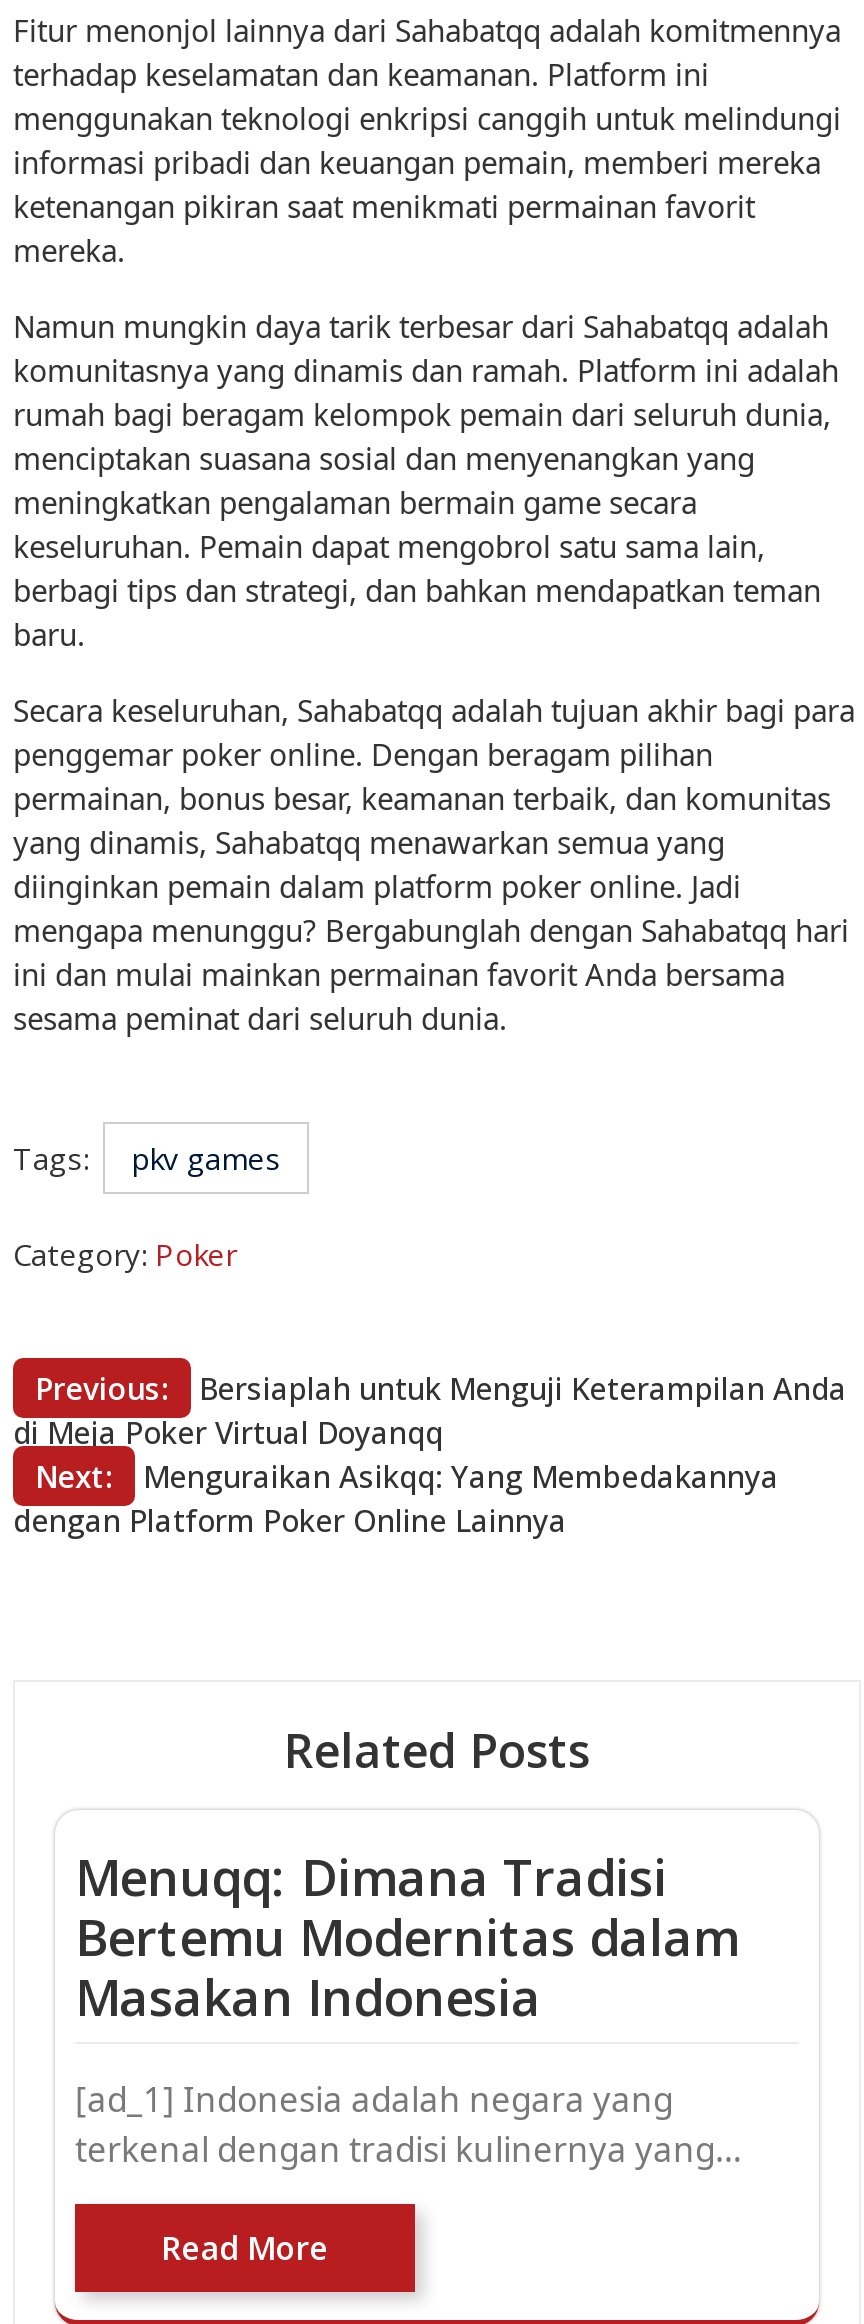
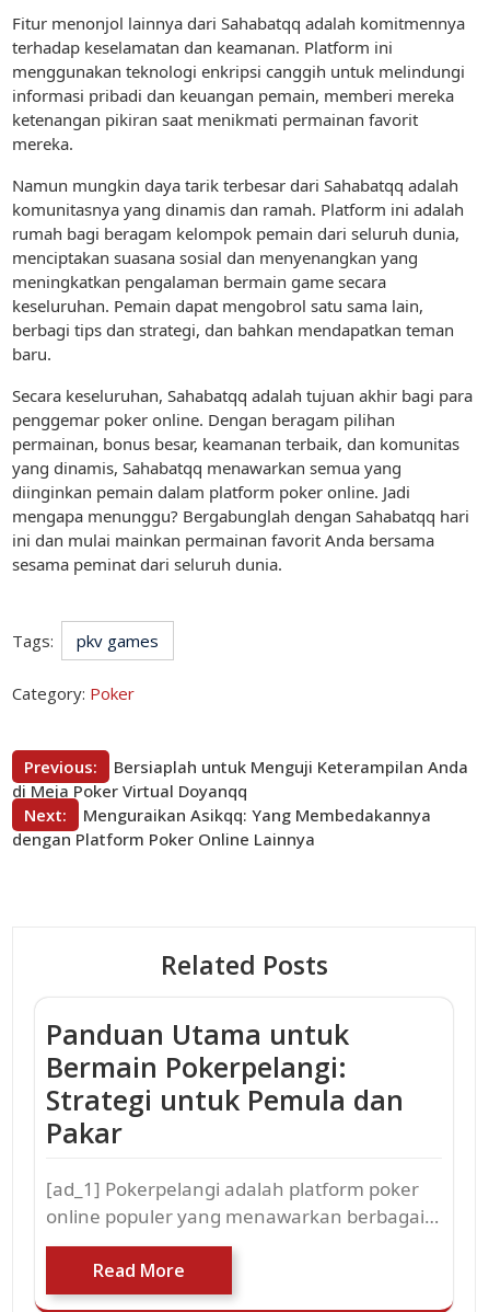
- Menuqq: Dimana Tradisi
- Bertemu Modernitas dalam
- Masakan Indonesia
+ Panduan Utama untuk
+ Bermain Pokerpelangi:
+ Strategi untuk Pemula dan
+ Pakar

- [ad_1] Indonesia adalah negara yang
- terkenal dengan tradisi kulinernya yang…
+ [ad_1] Pokerpelangi adalah platform poker
+ online populer yang menawarkan berbagai…
